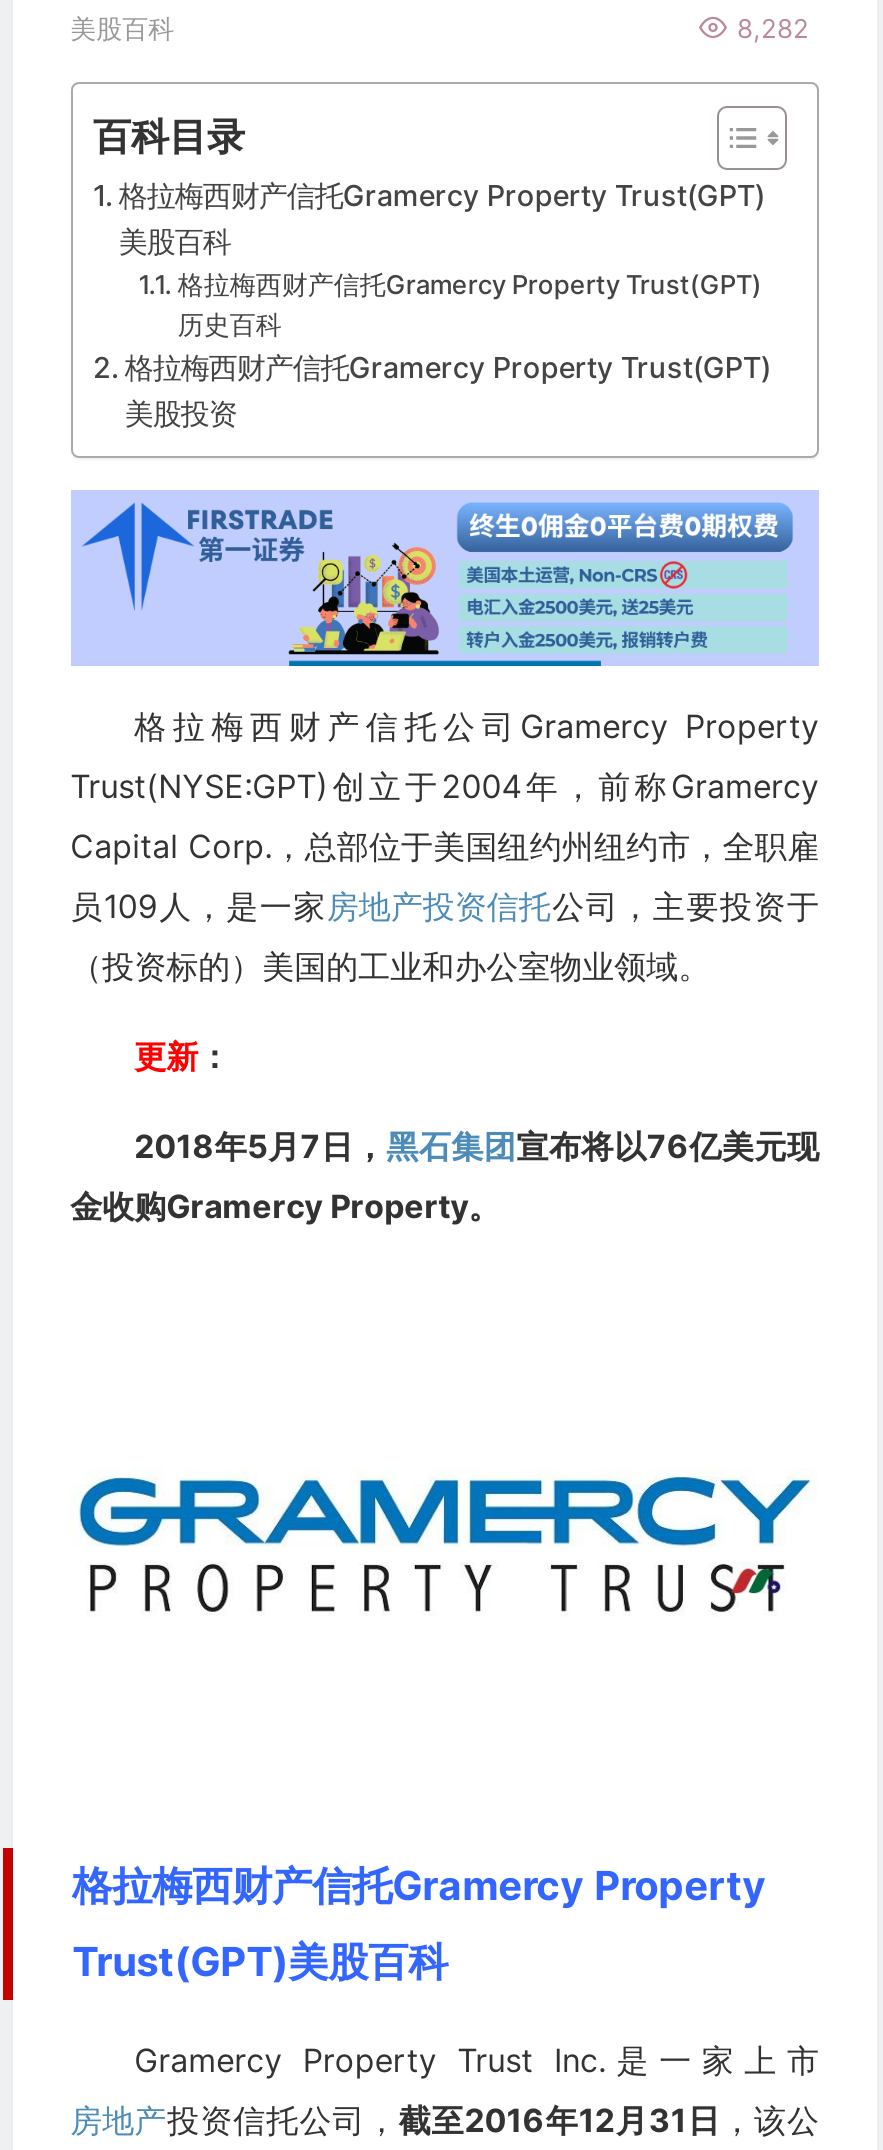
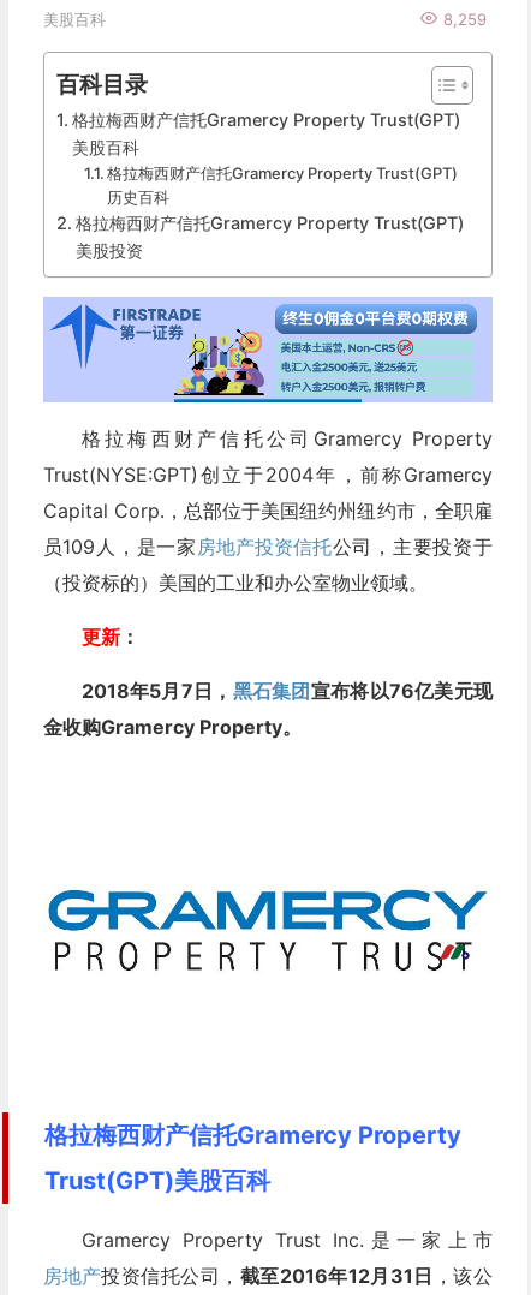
- 8,282
+ 8,259
